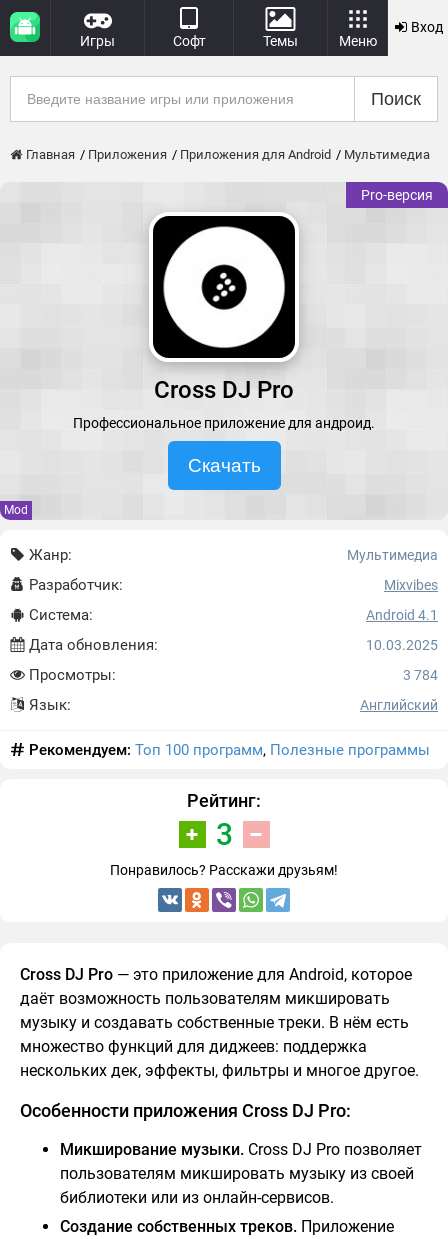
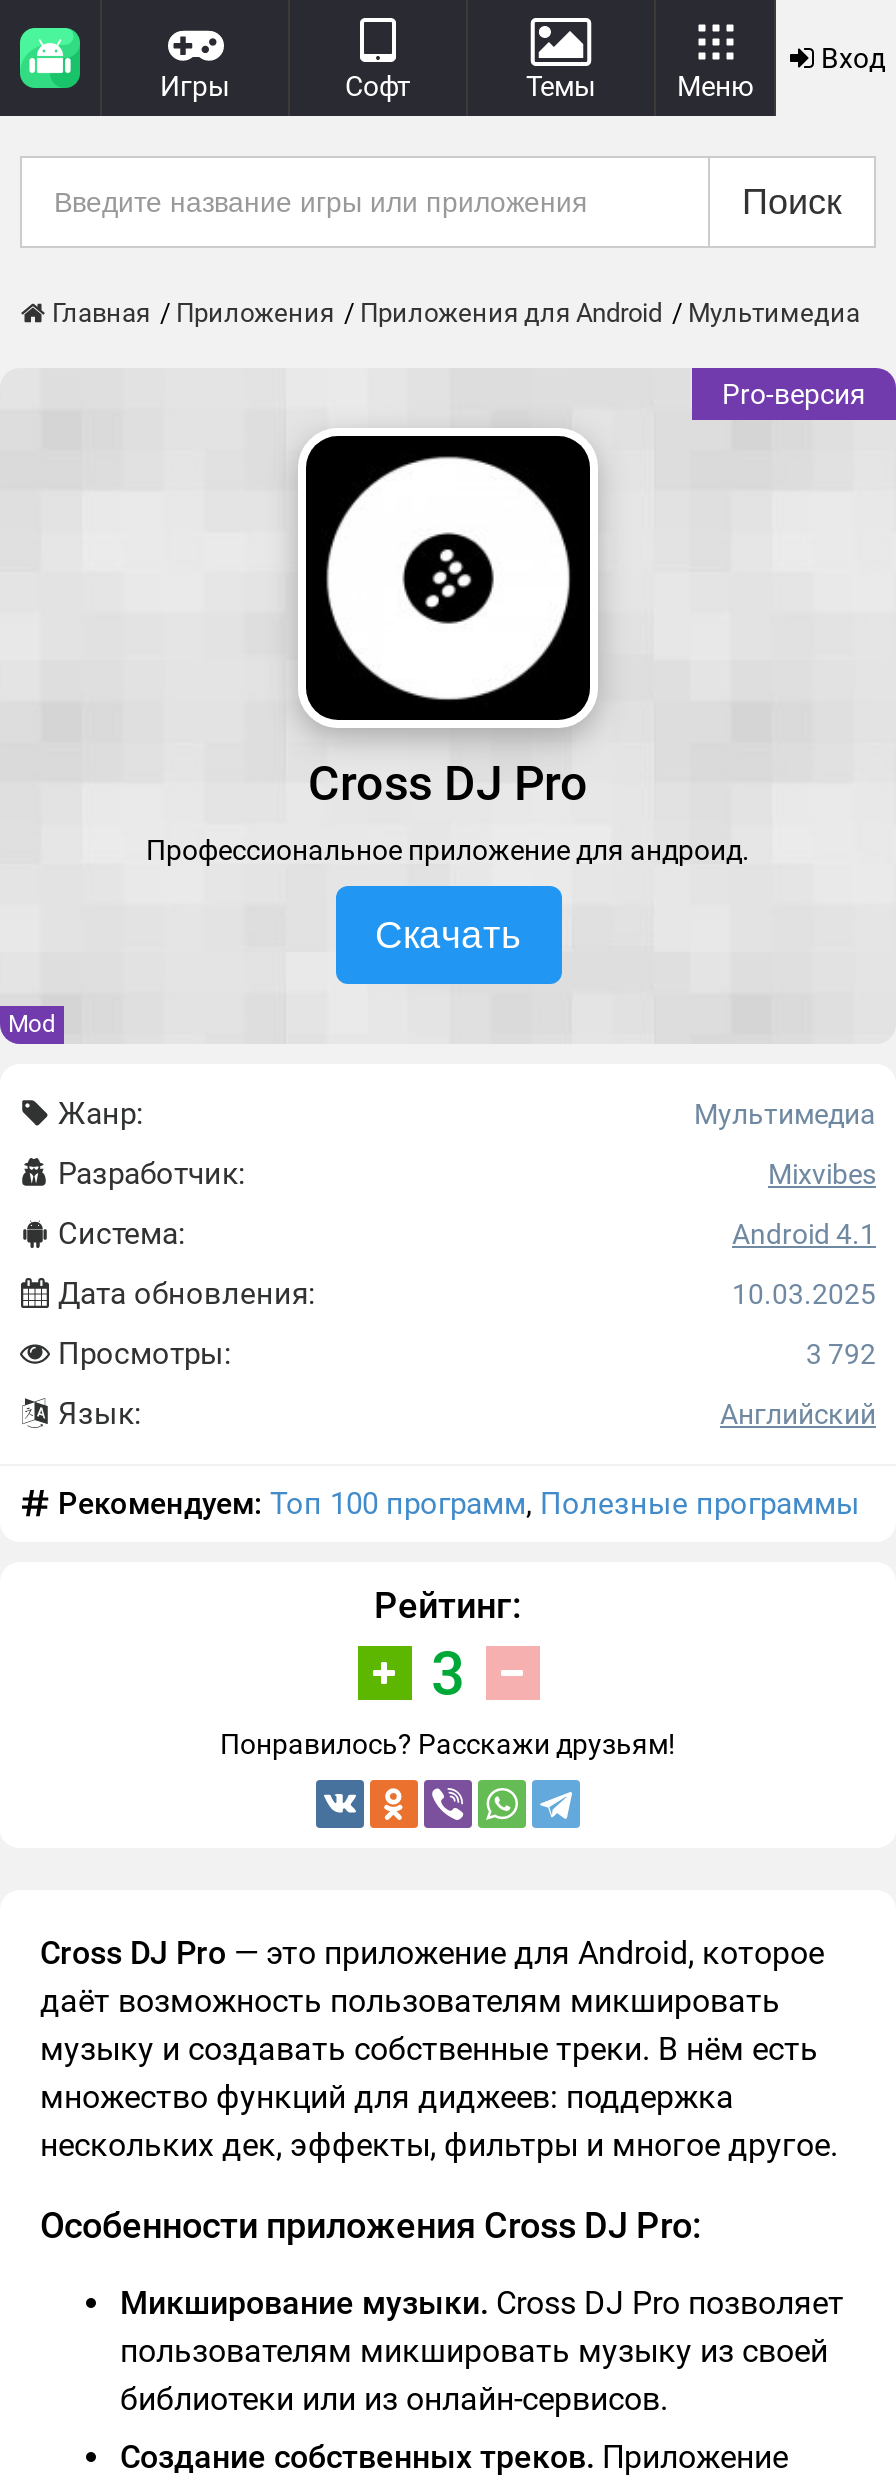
- 3 784
+ 3 792
